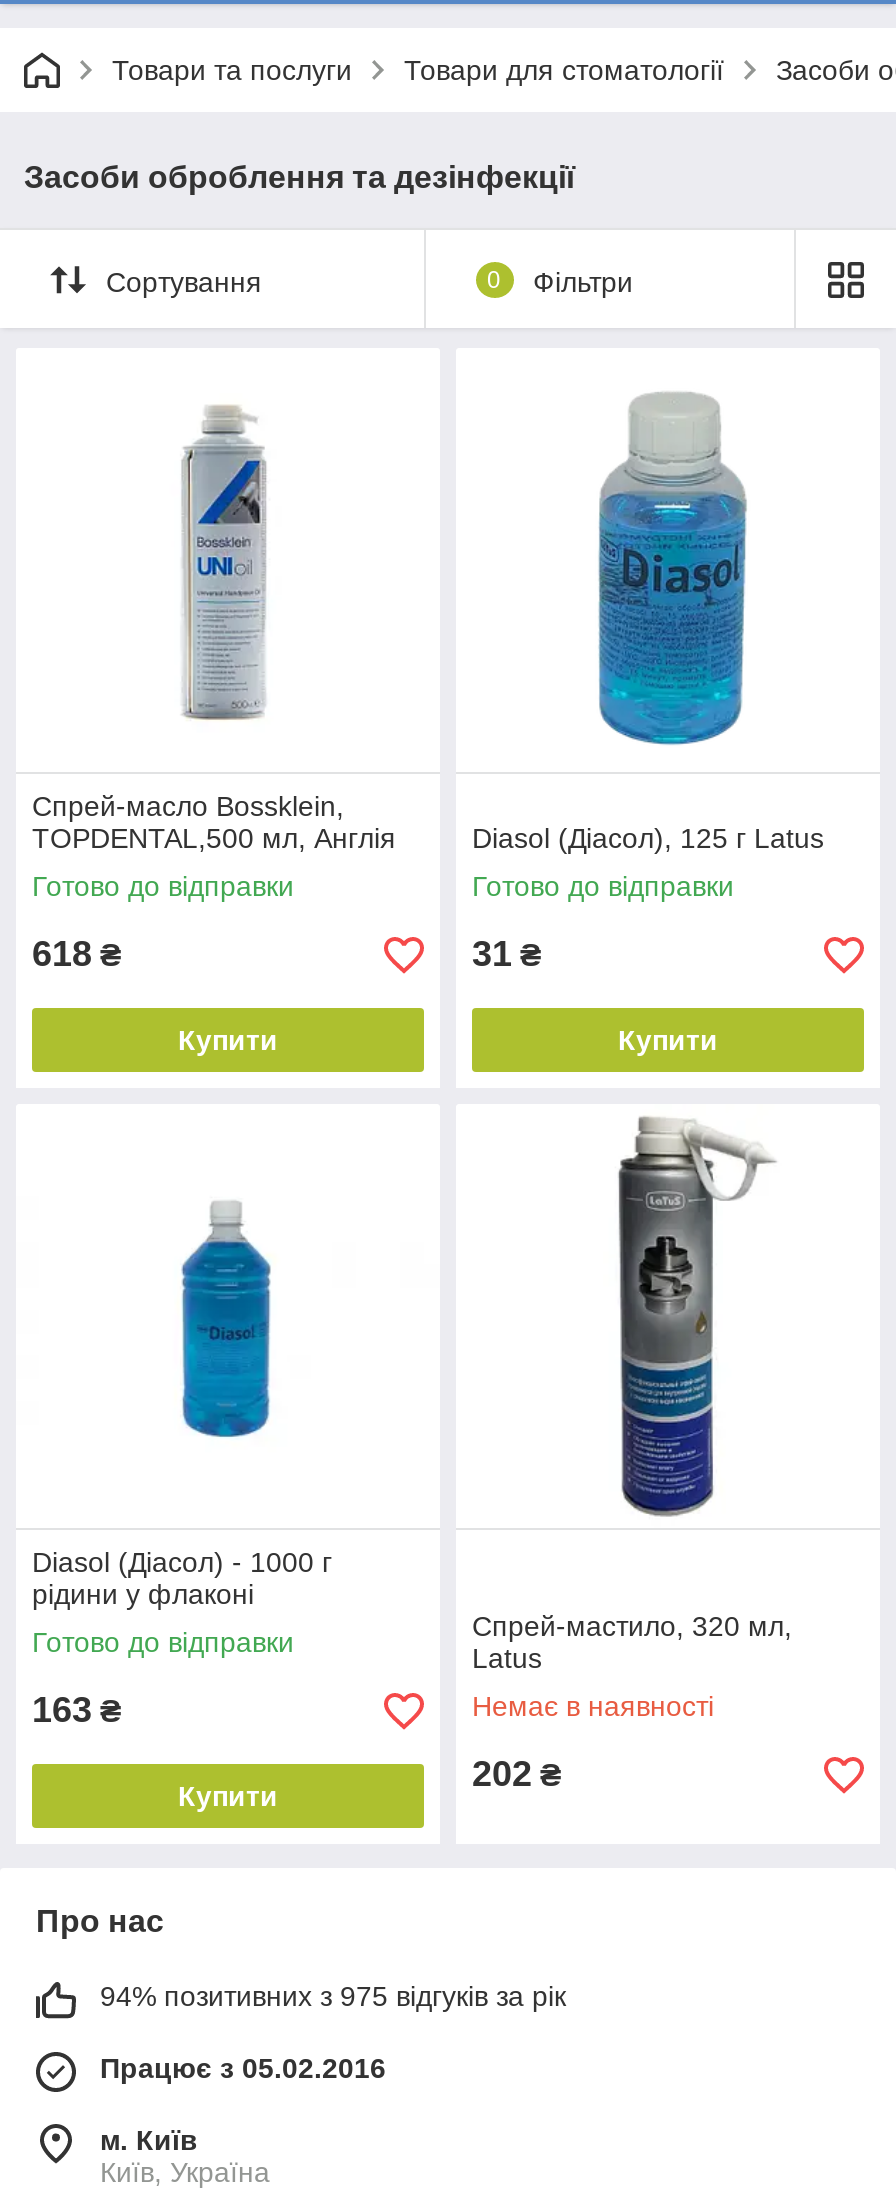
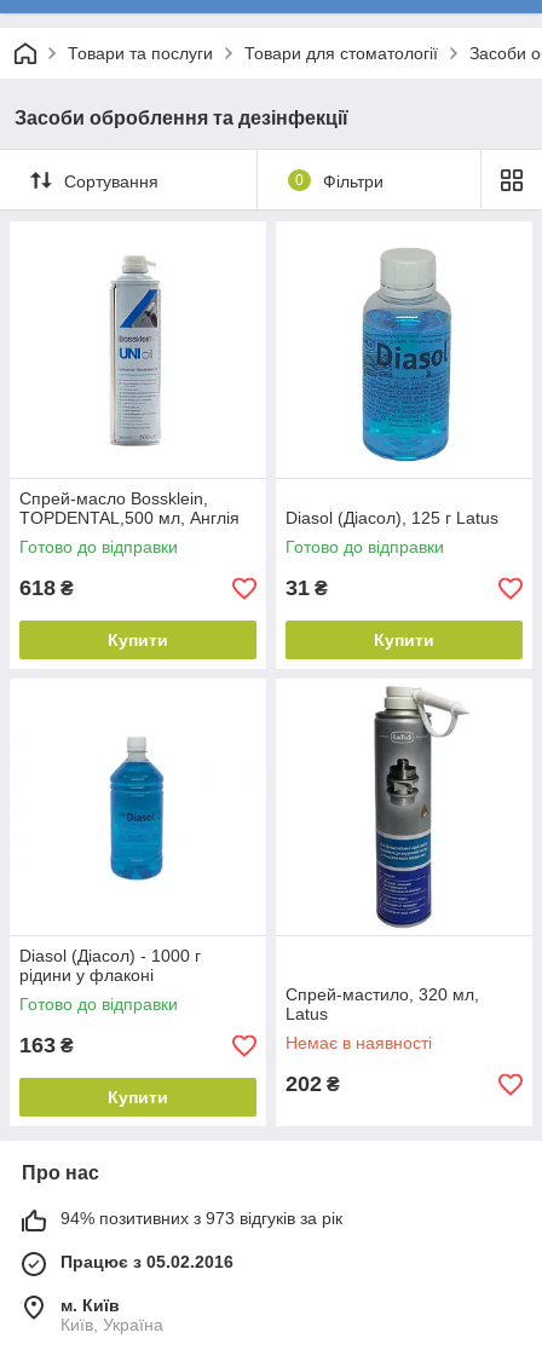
- 94% позитивних з 975 відгуків за рік
+ 94% позитивних з 973 відгуків за рік
